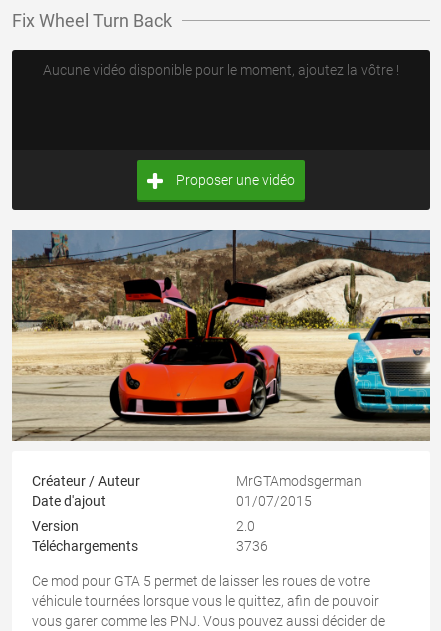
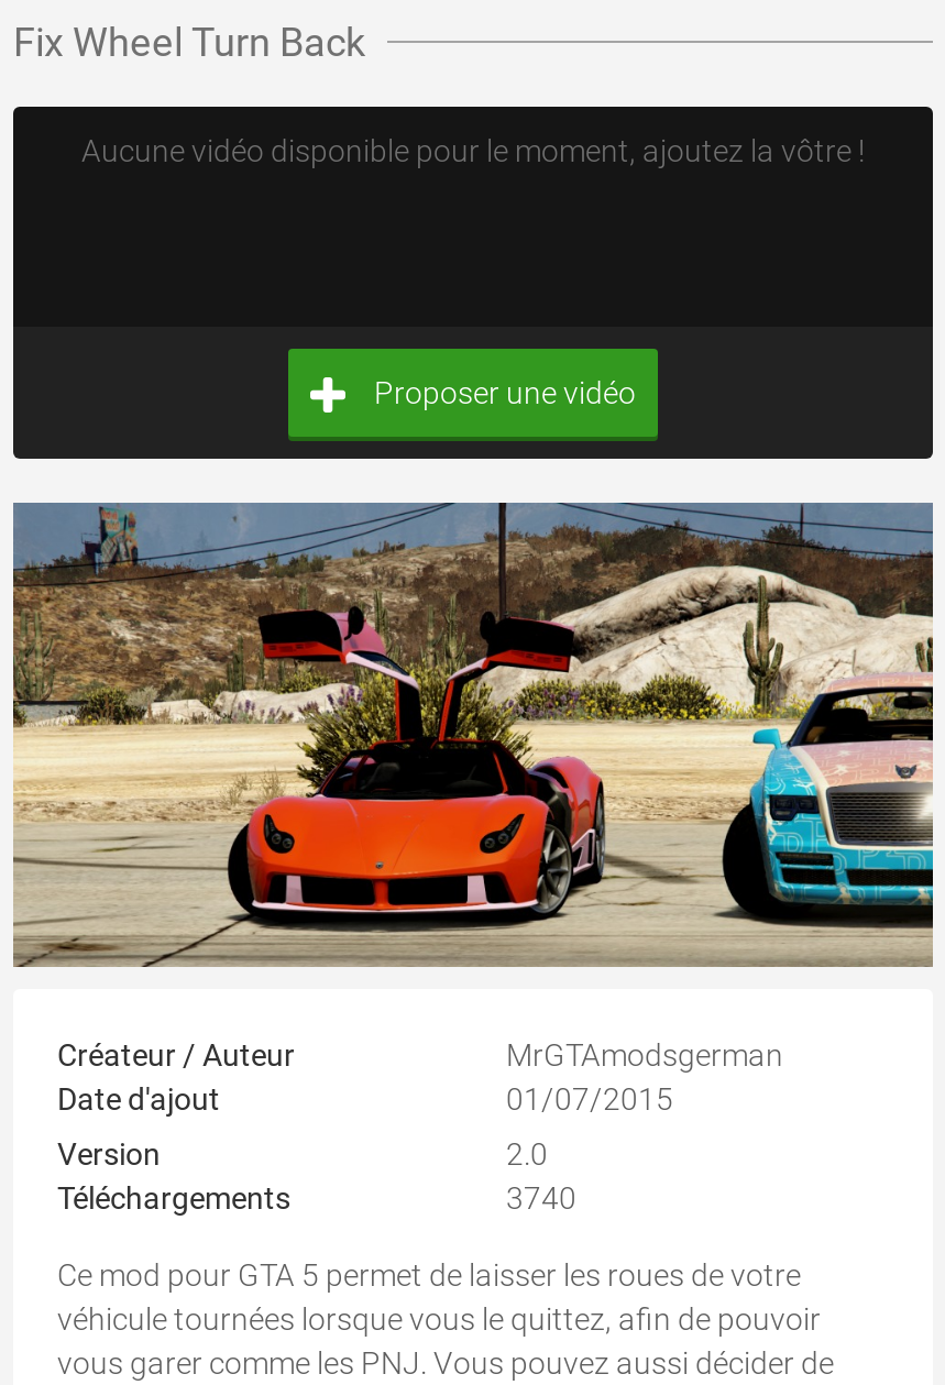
- 3736
+ 3740
